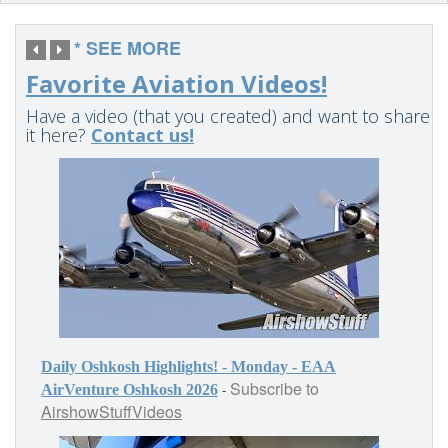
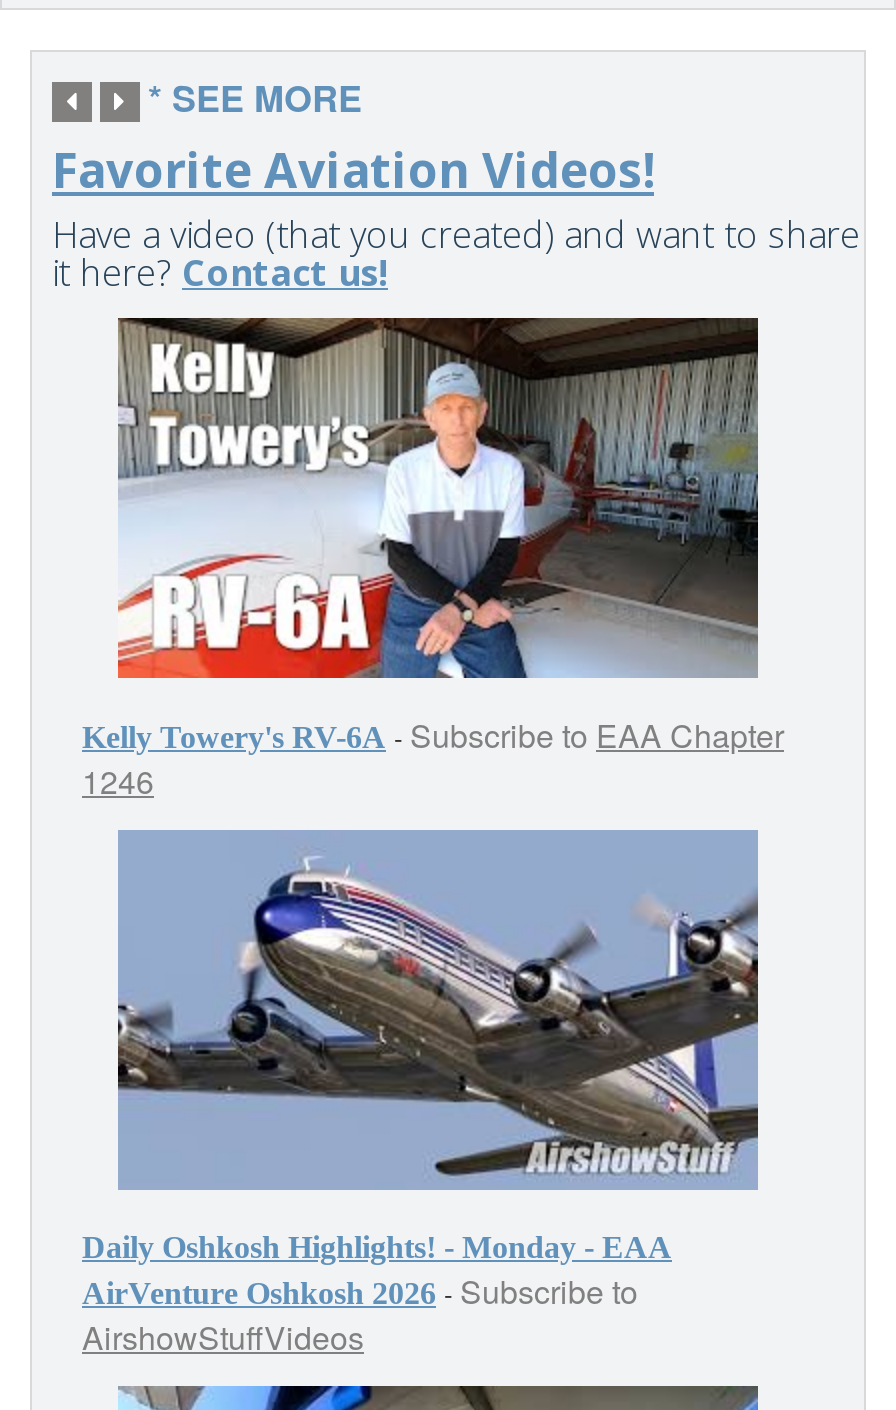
+ [image]
+ Kelly Towery's RV-6A - Subscribe to EAA Chapter
+ 1246
